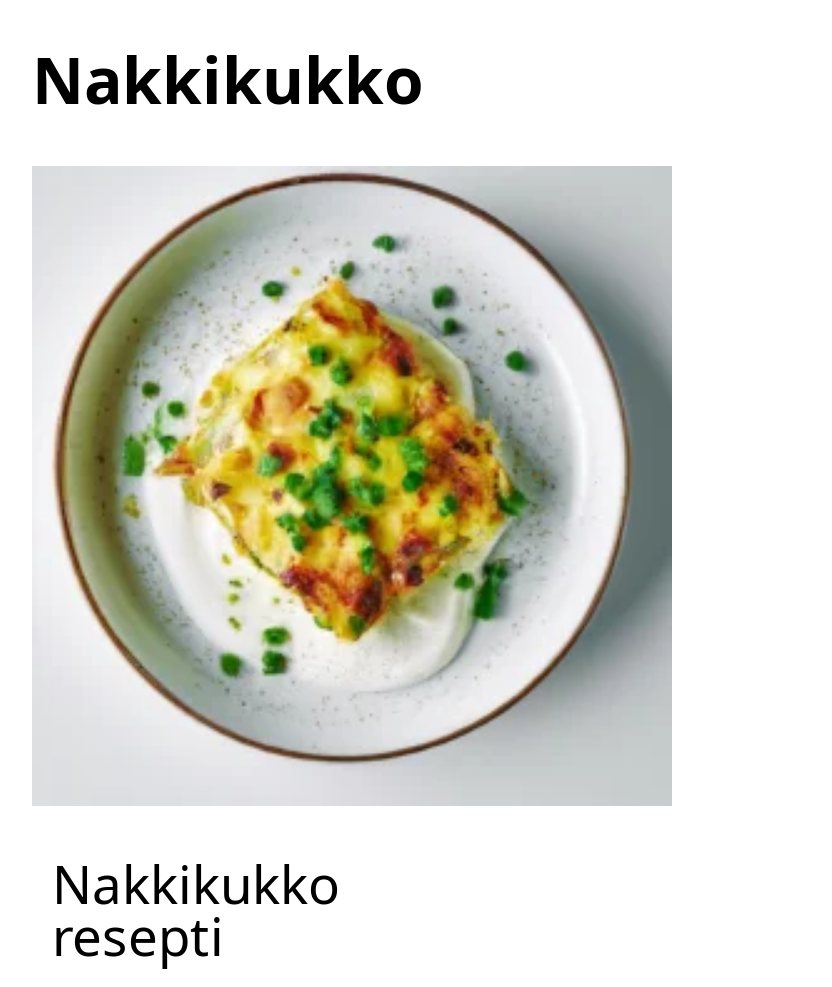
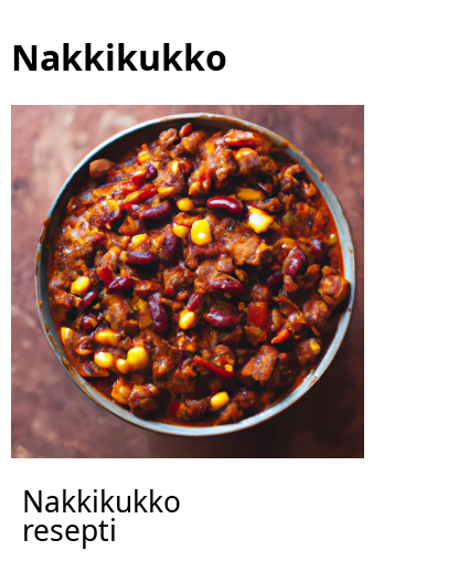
- [image]
+ [image]
